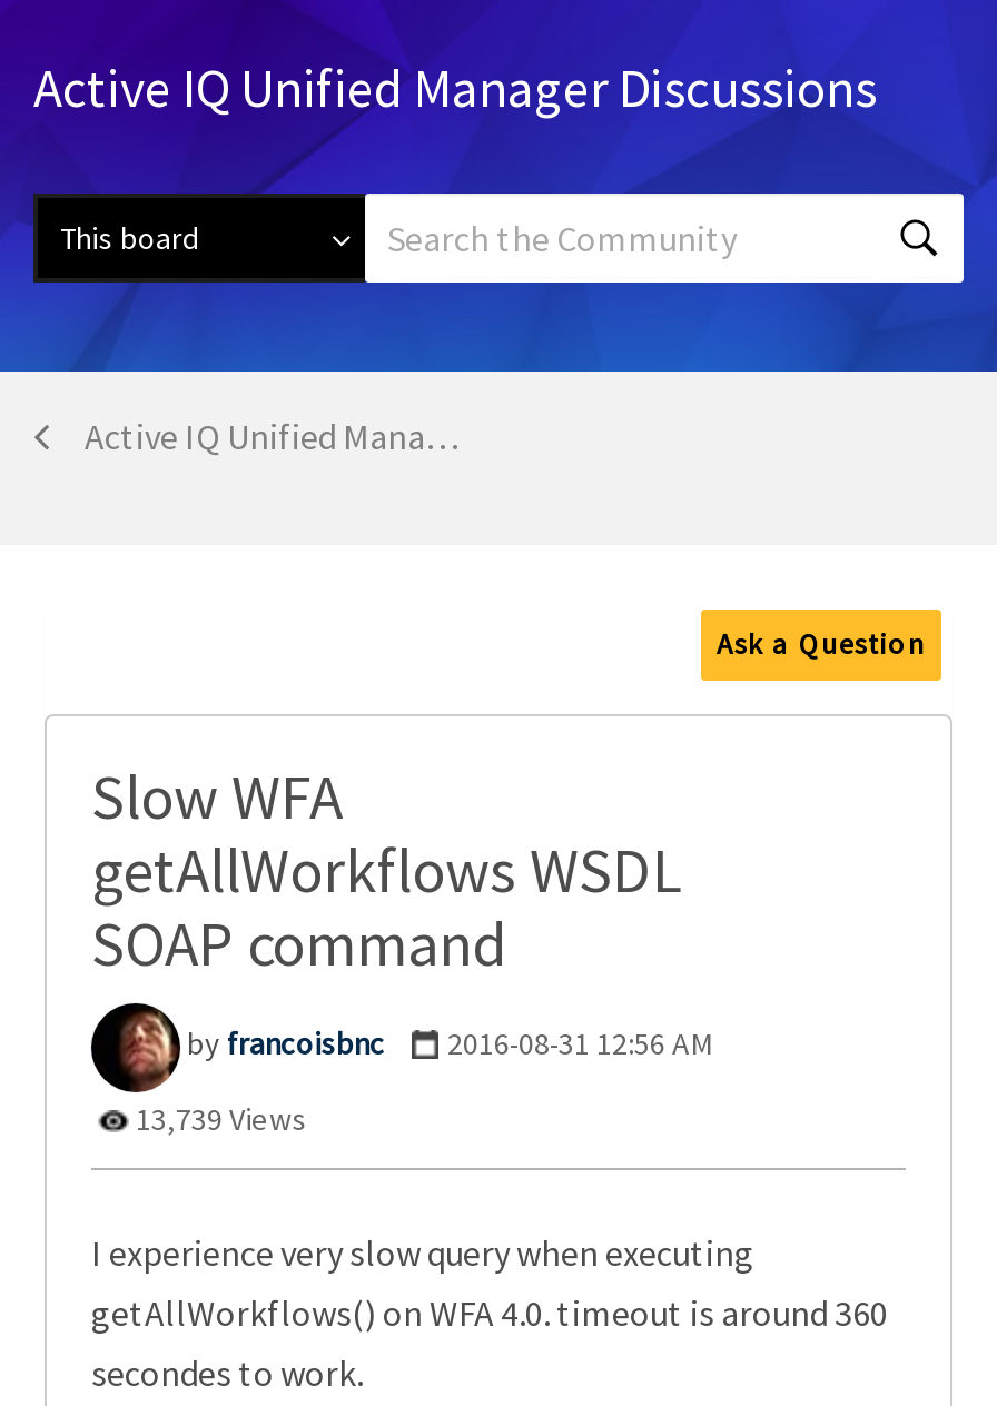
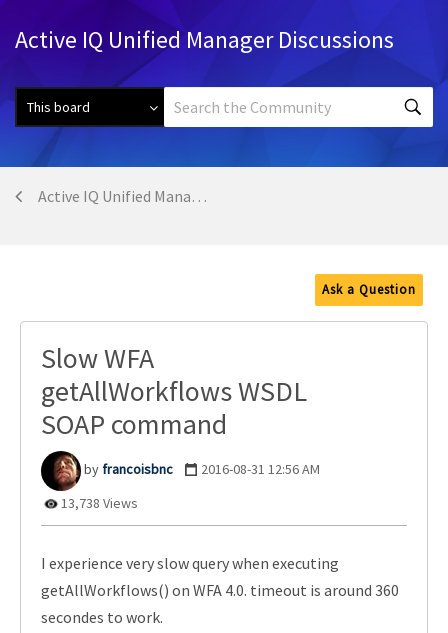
- 13,739 Views
+ 13,738 Views
